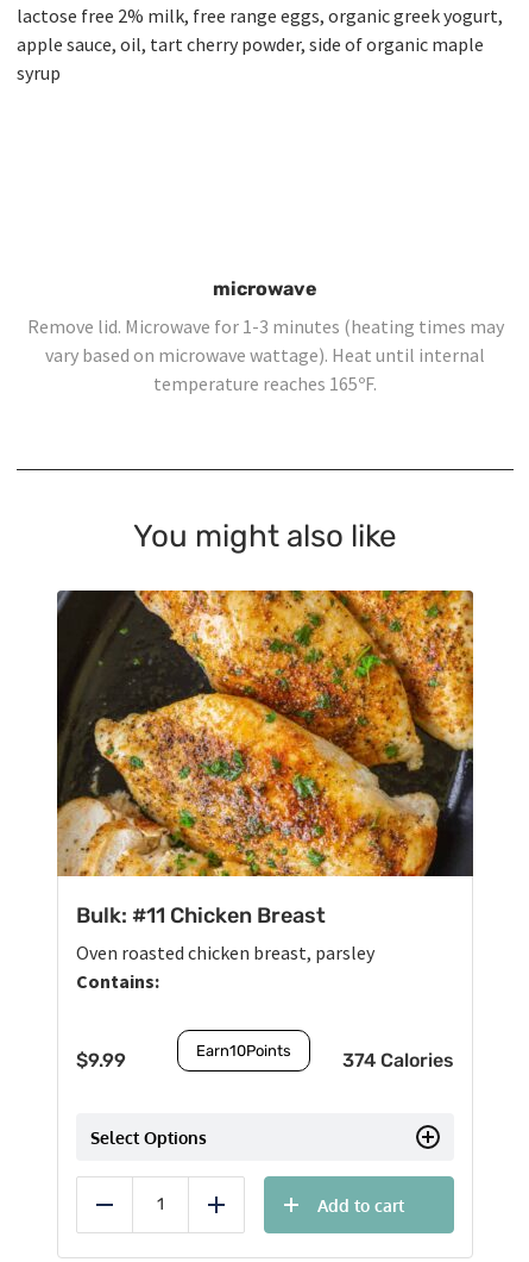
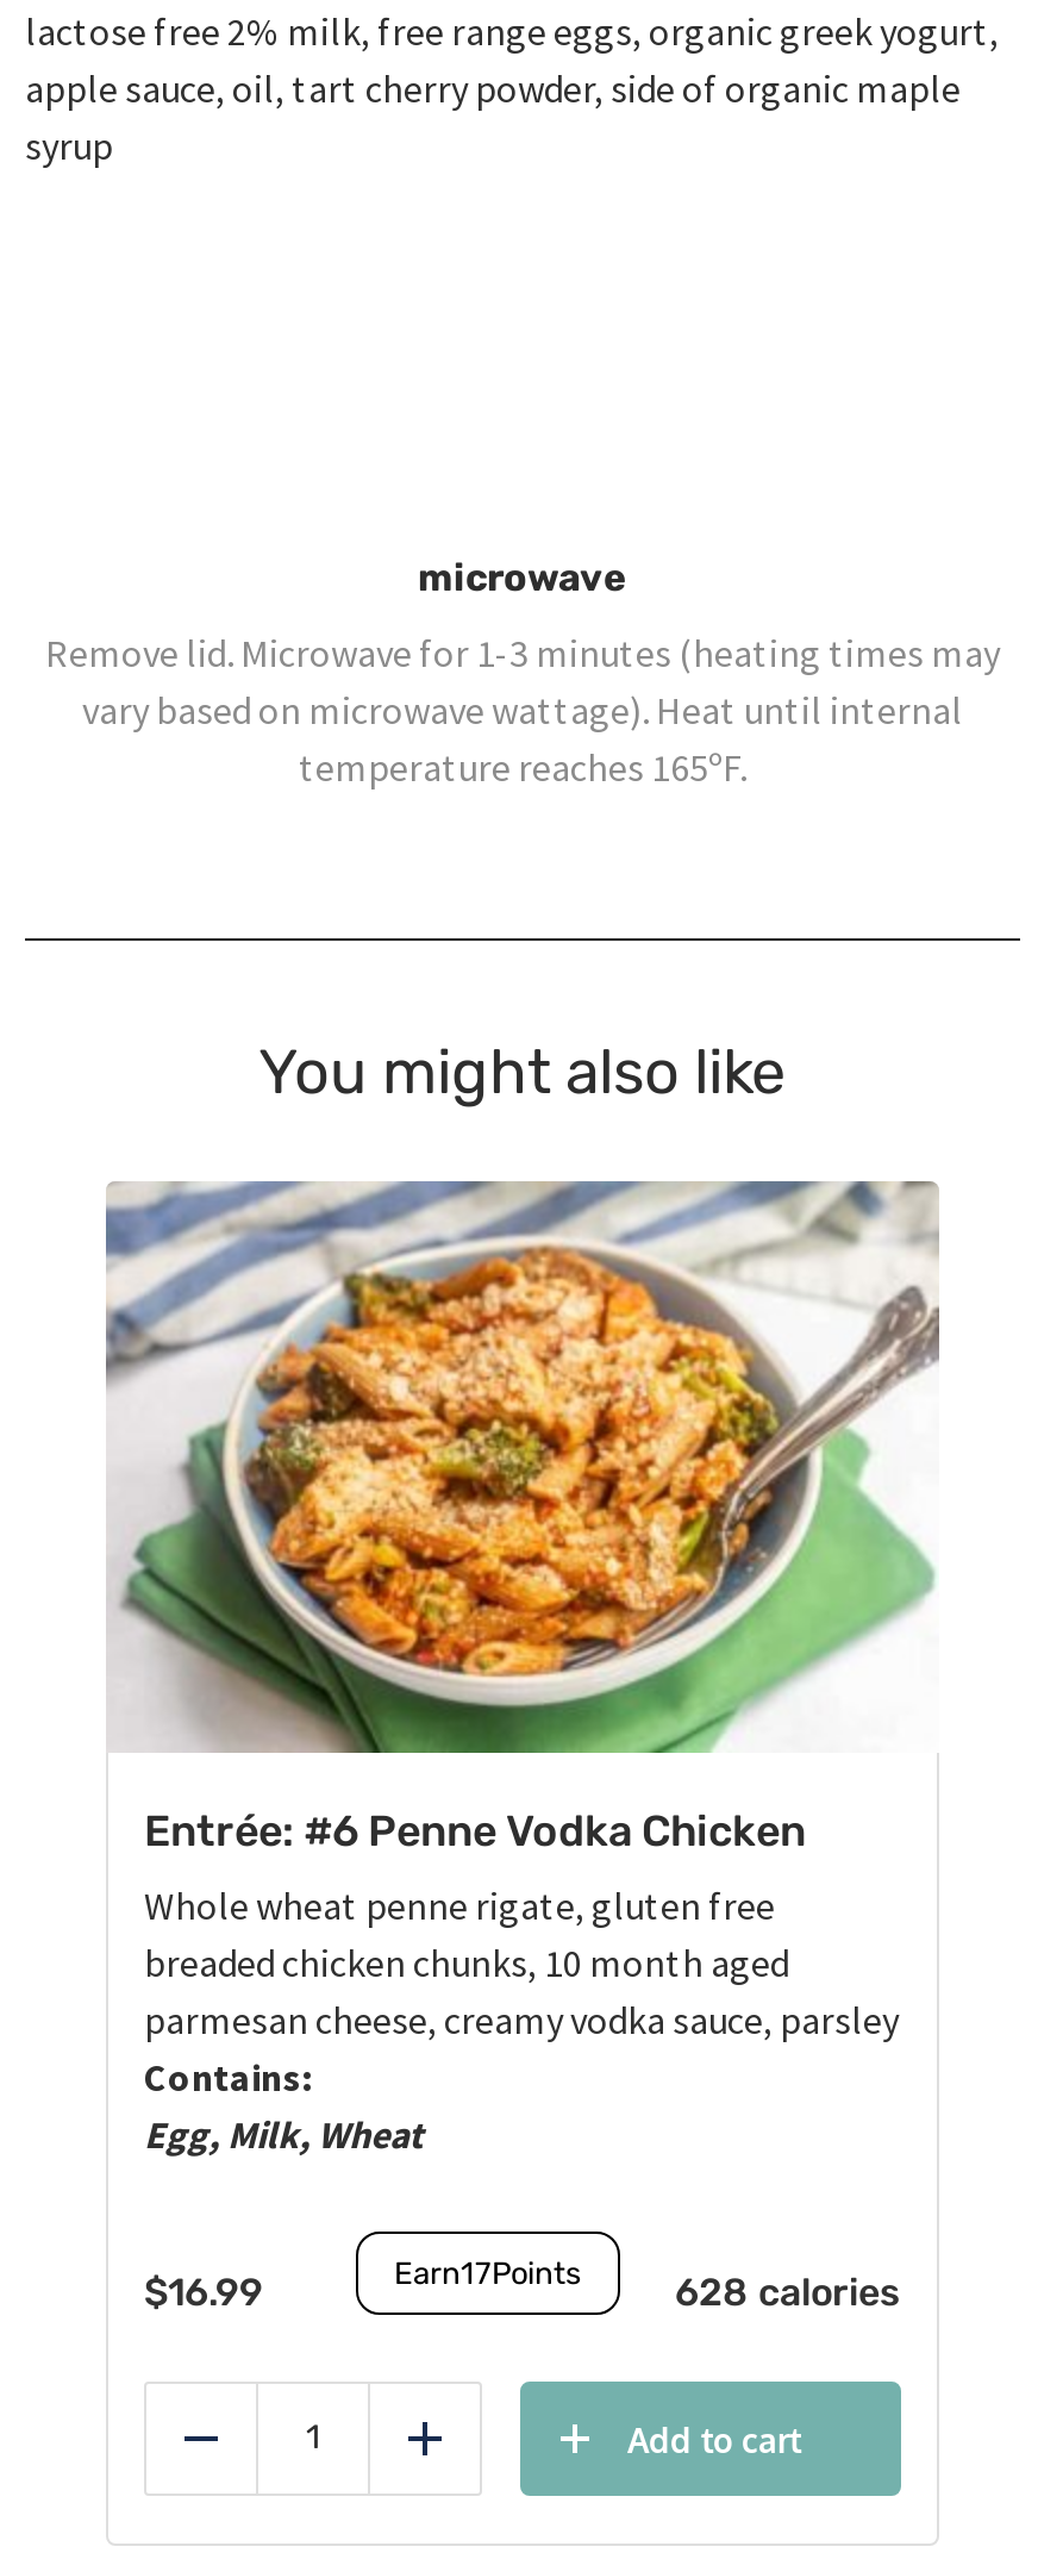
- [image]
- Bulk: #11 Chicken Breast
+ [image]
+ Entrée: #6 Penne Vodka Chicken

- Oven roasted chicken breast, parsley
+ Whole wheat penne rigate, gluten free
+ breaded chicken chunks, 10 month aged
+ parmesan cheese, creamy vodka sauce, parsley

moved down: Contains:

- $9.99
- Earn10Points
- 374 Calories
+ Egg, Milk, Wheat

- Select Options
+ $16.99
+ Earn17Points
+ 628 calories
